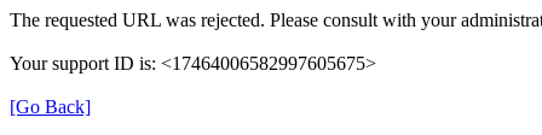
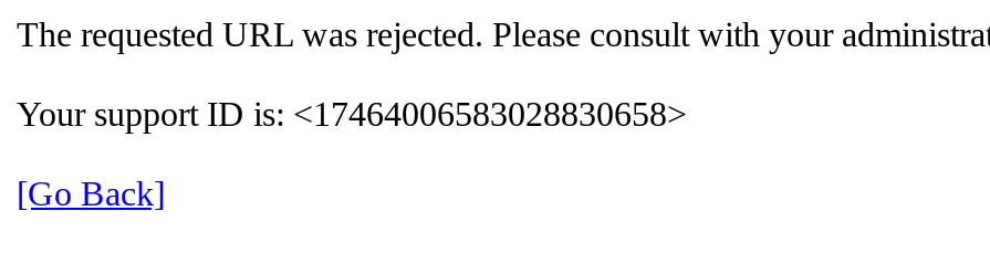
- Your support ID is: <17464006582997605675>
+ Your support ID is: <17464006583028830658>
